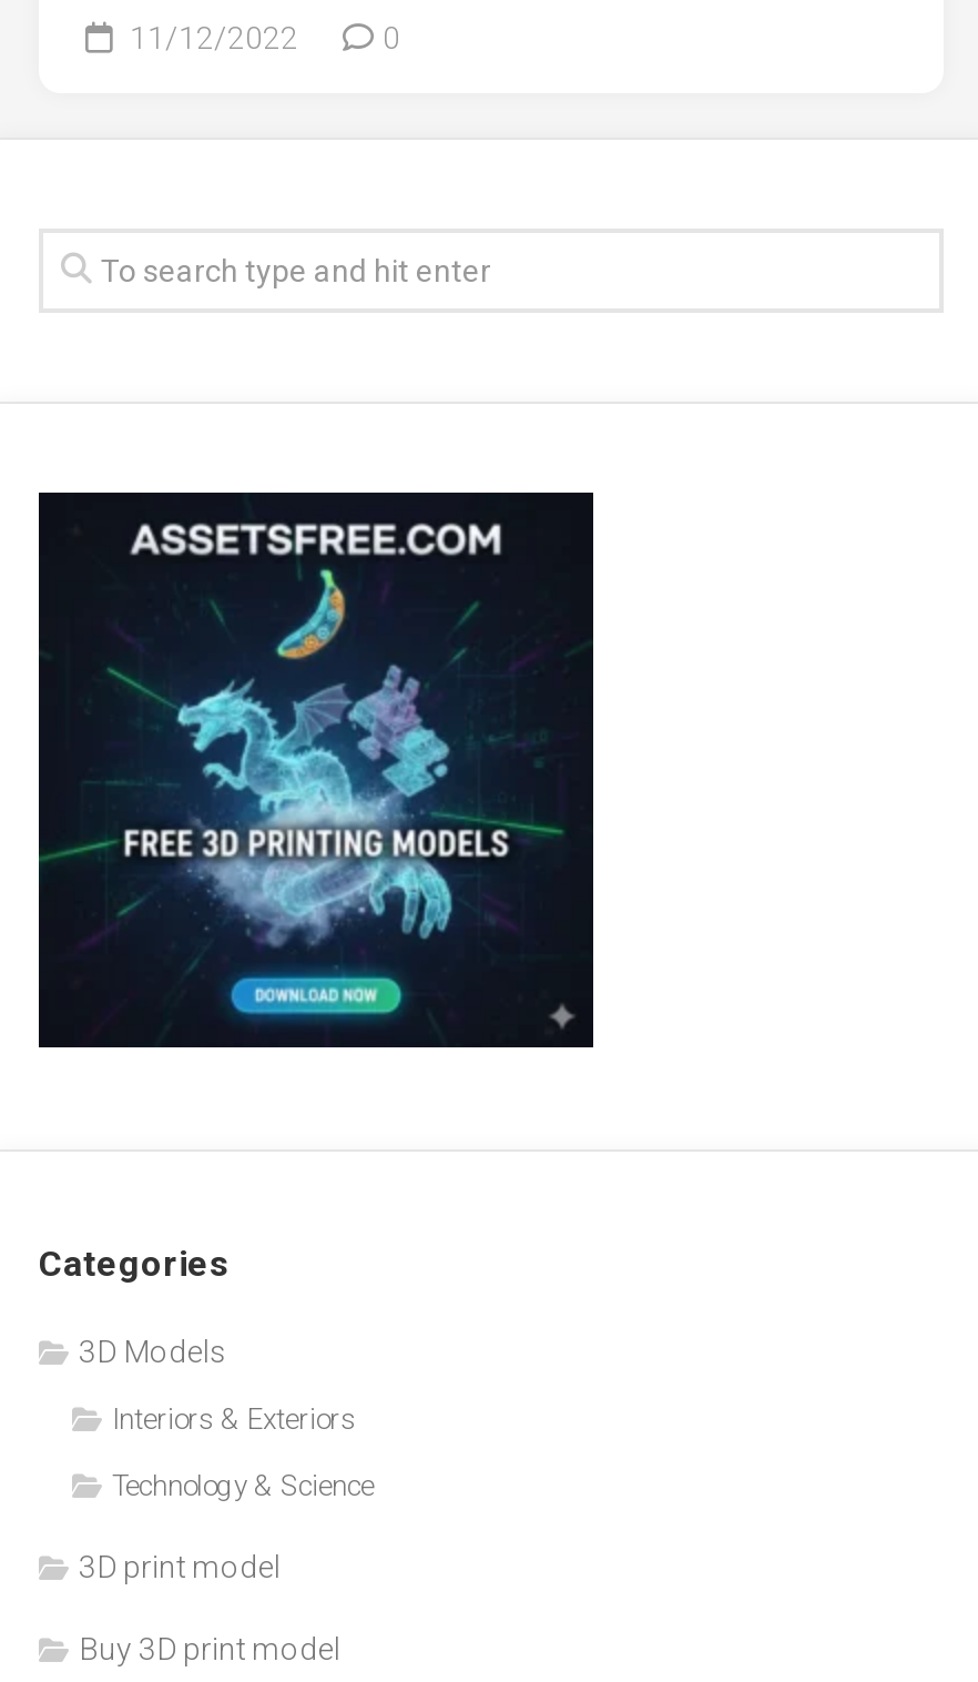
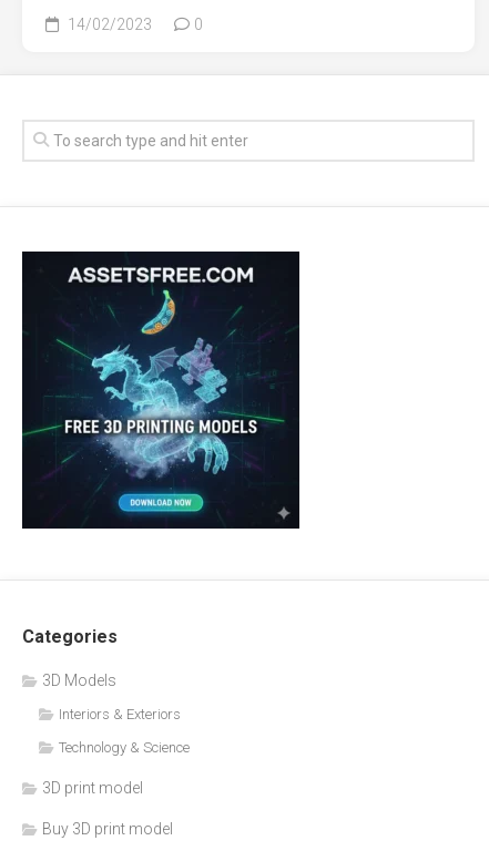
- 11/12/2022
+ 14/02/2023
